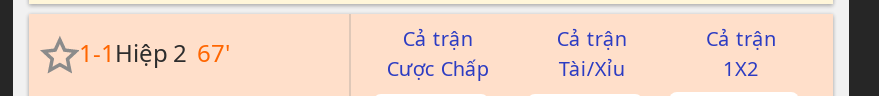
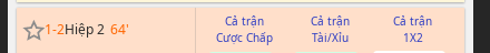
- 1 - 1 Hiệp 2 67'
+ 1 - 2 Hiệp 2 64'
